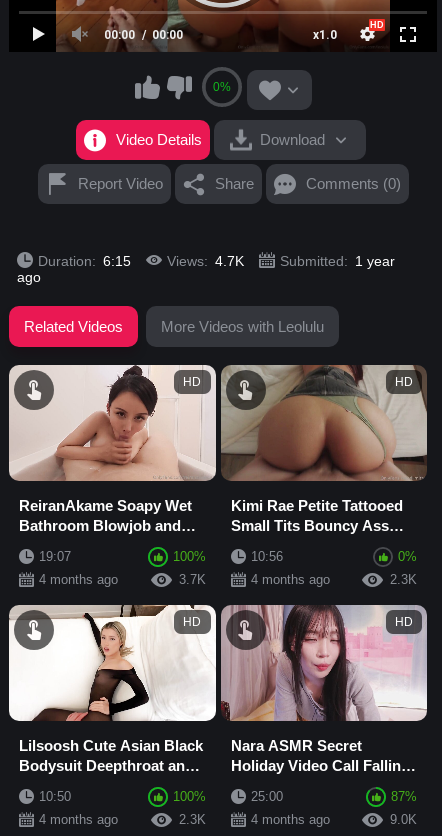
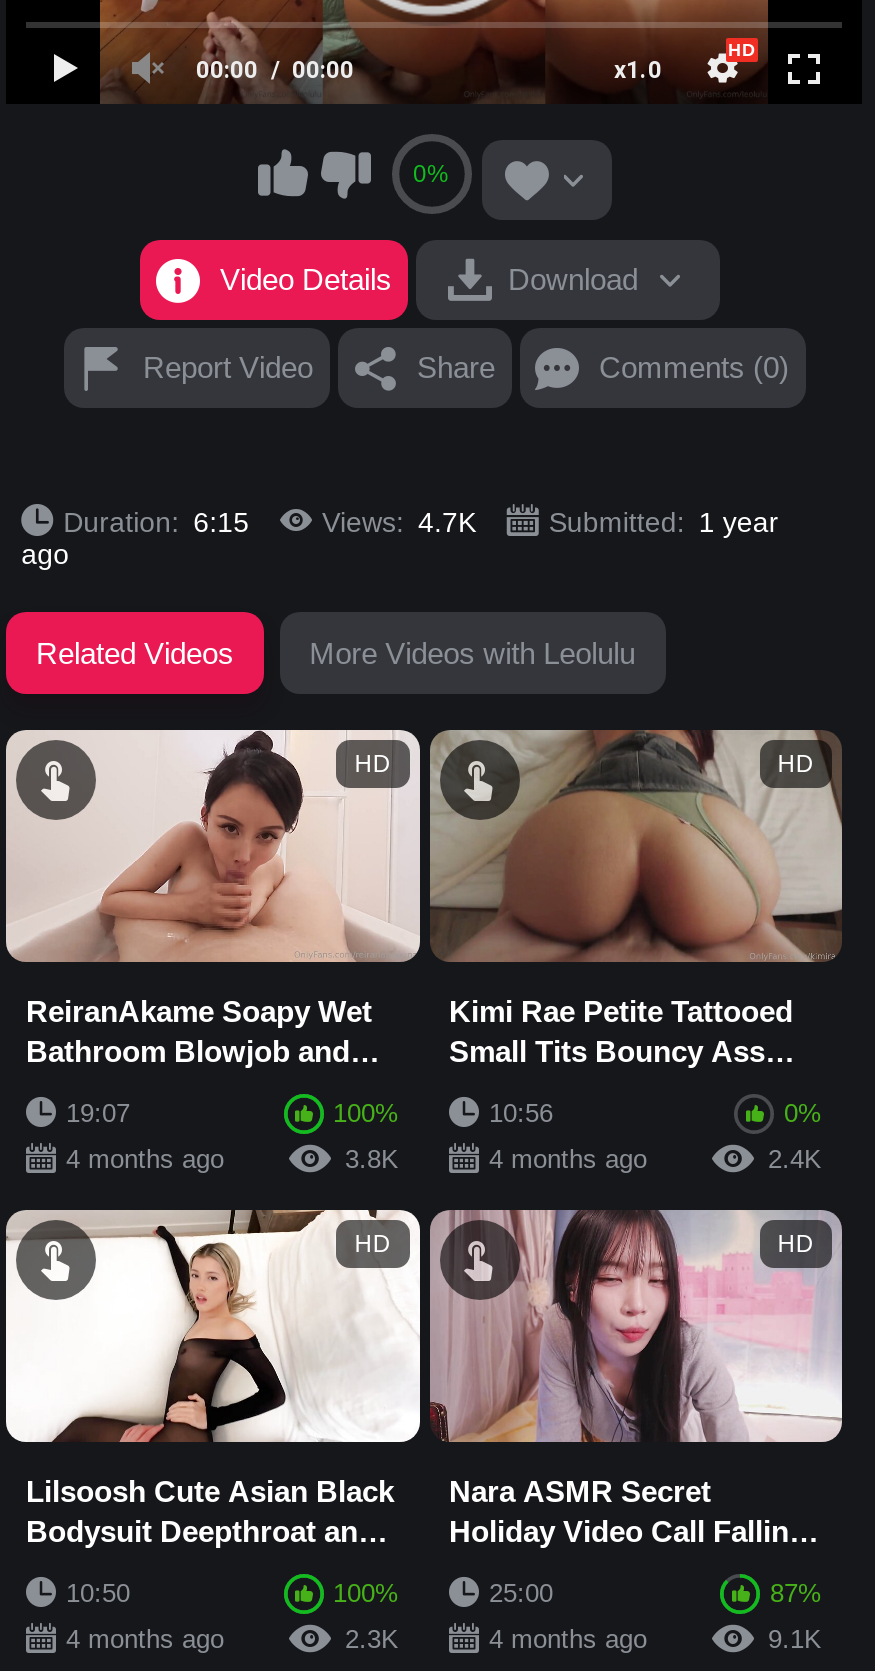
- 3.7K
+ 3.8K

- 2.3K
+ 2.4K

- 9.0K
+ 9.1K
